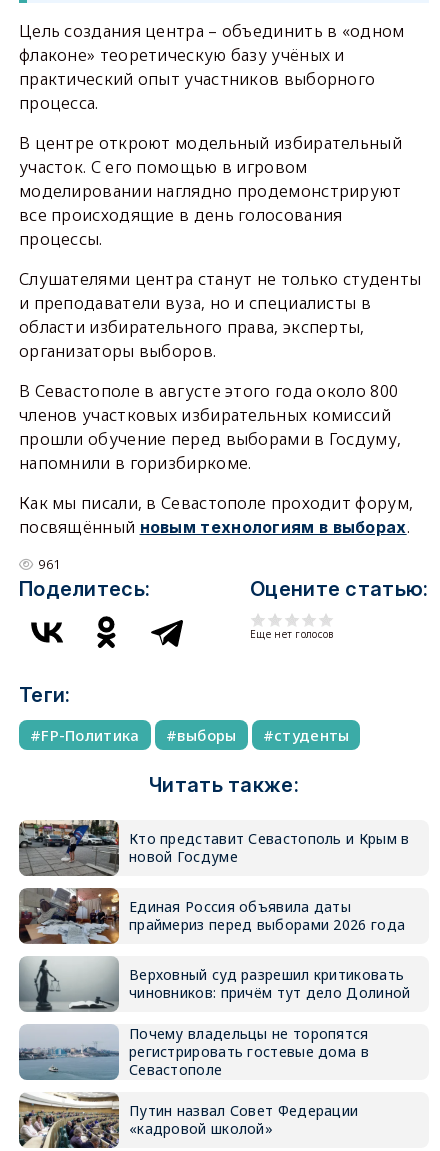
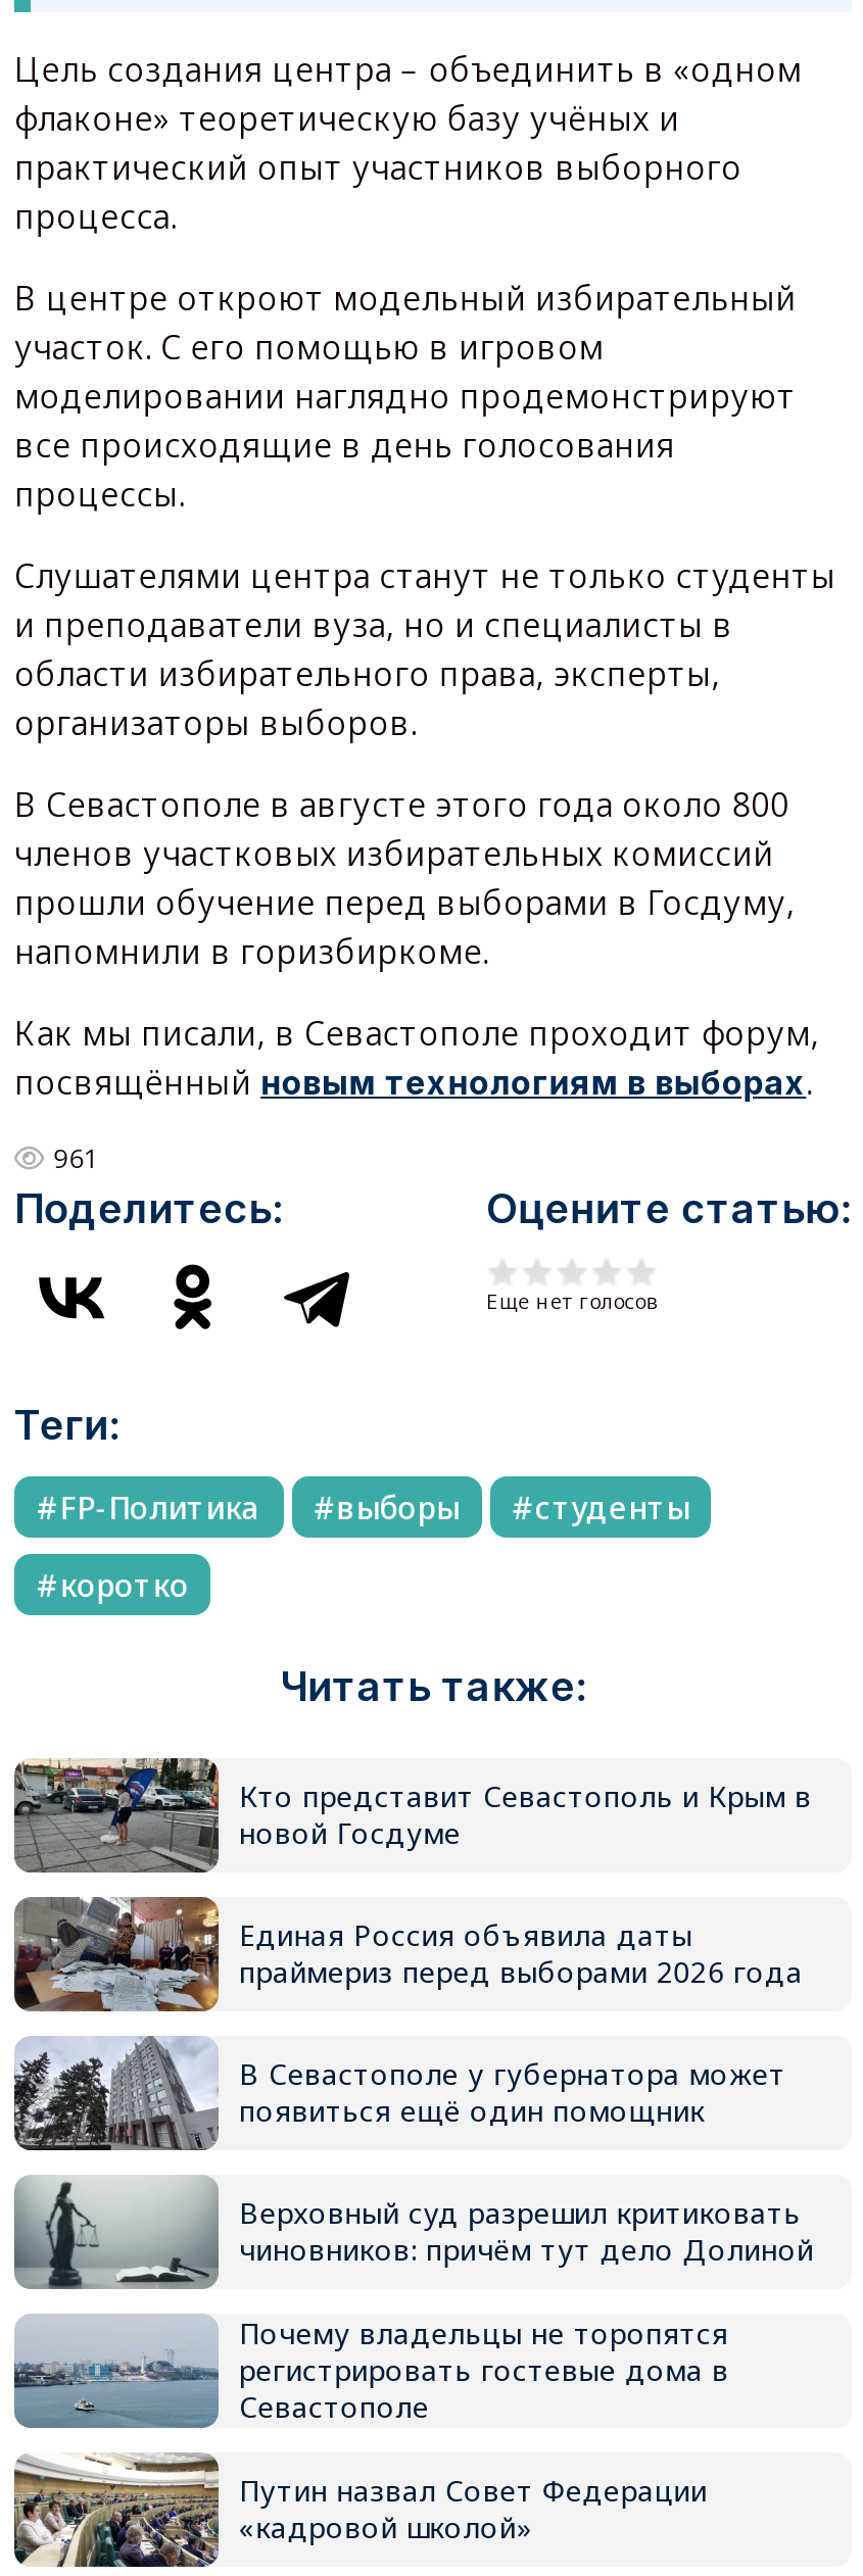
+ коротко

+ [image]
+ В Севастополе у губернатора может
+ появиться ещё один помощник
